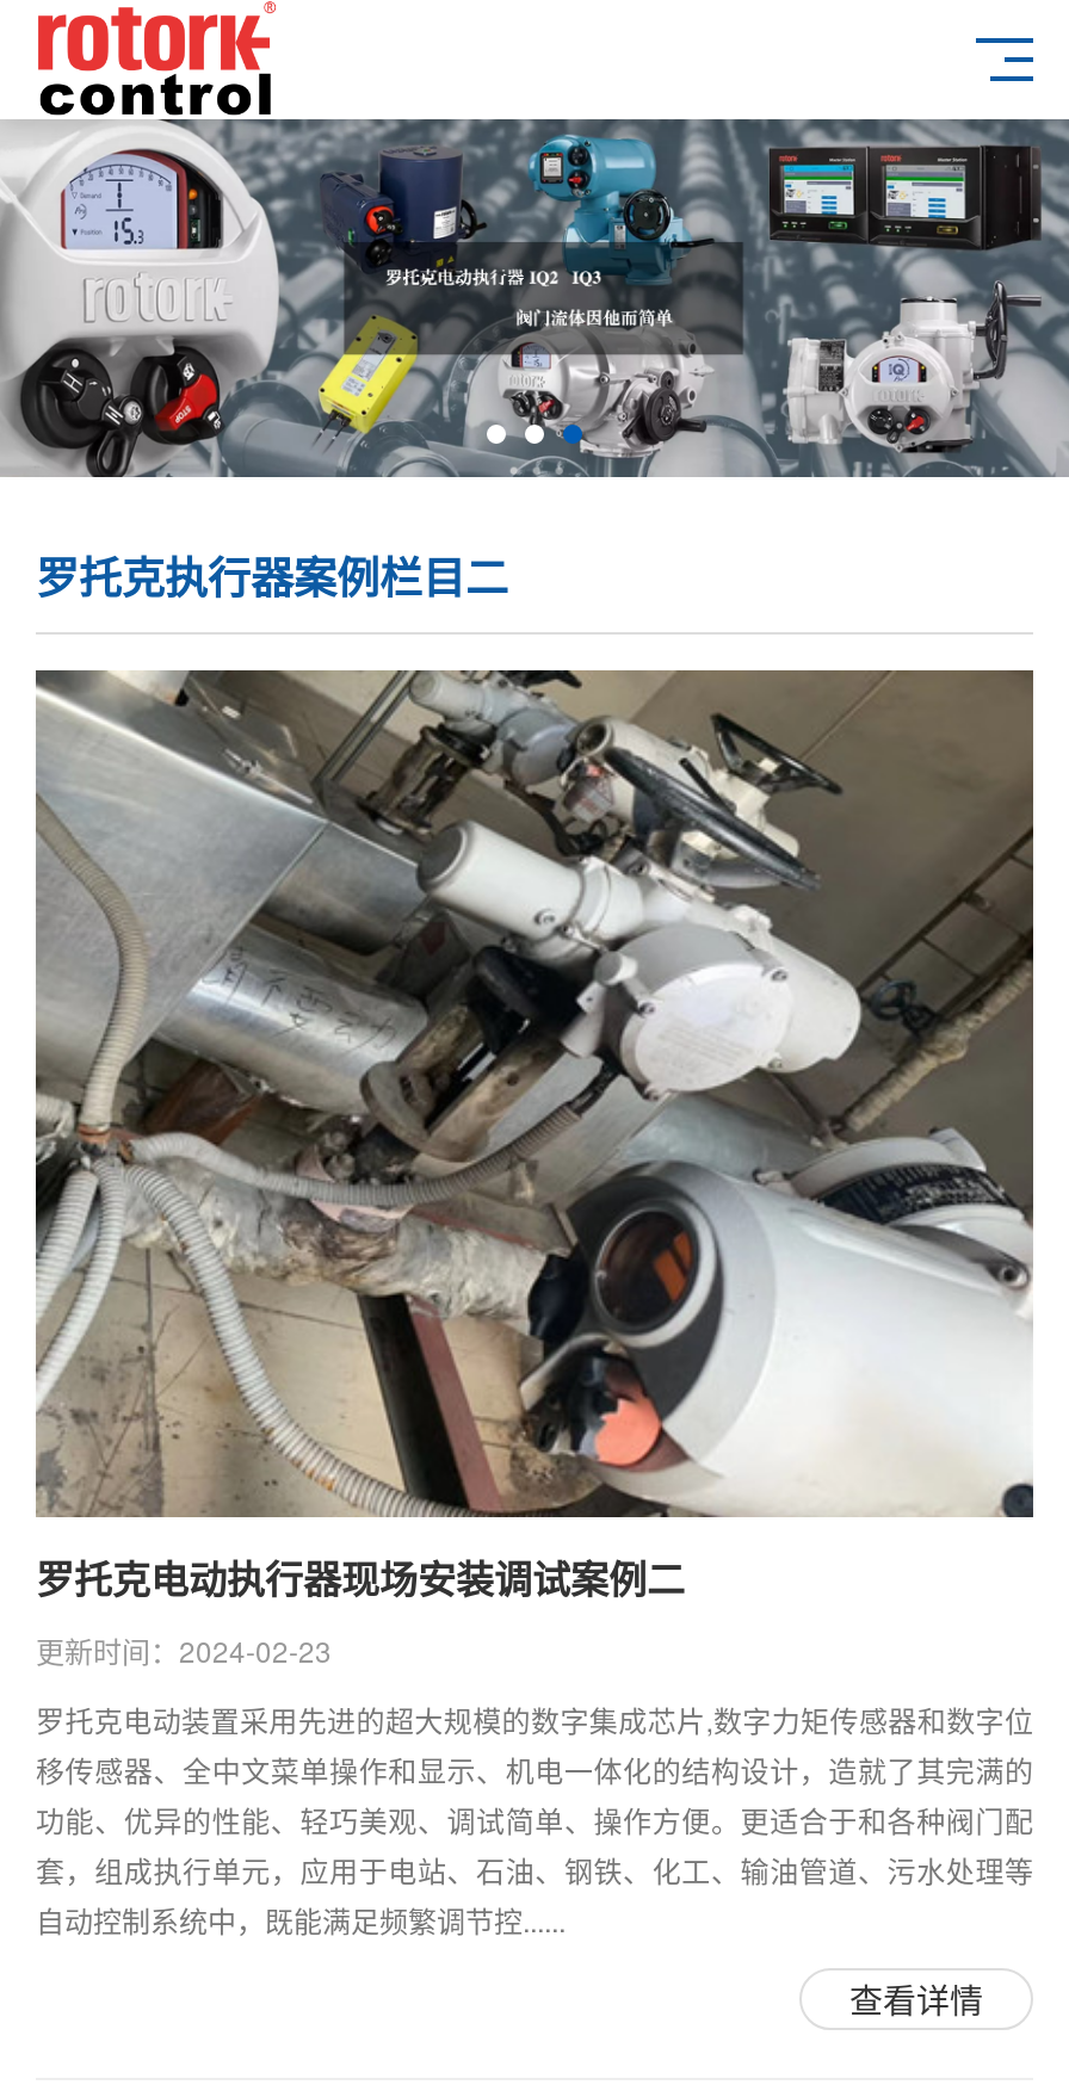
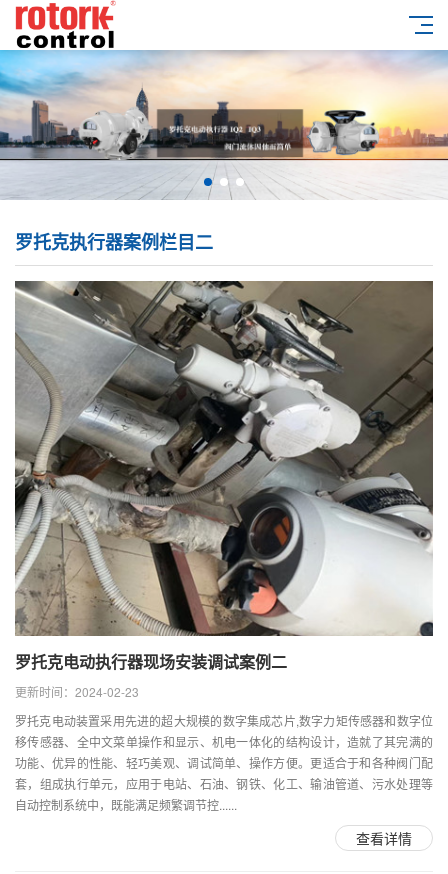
- [image]
+ [image]
